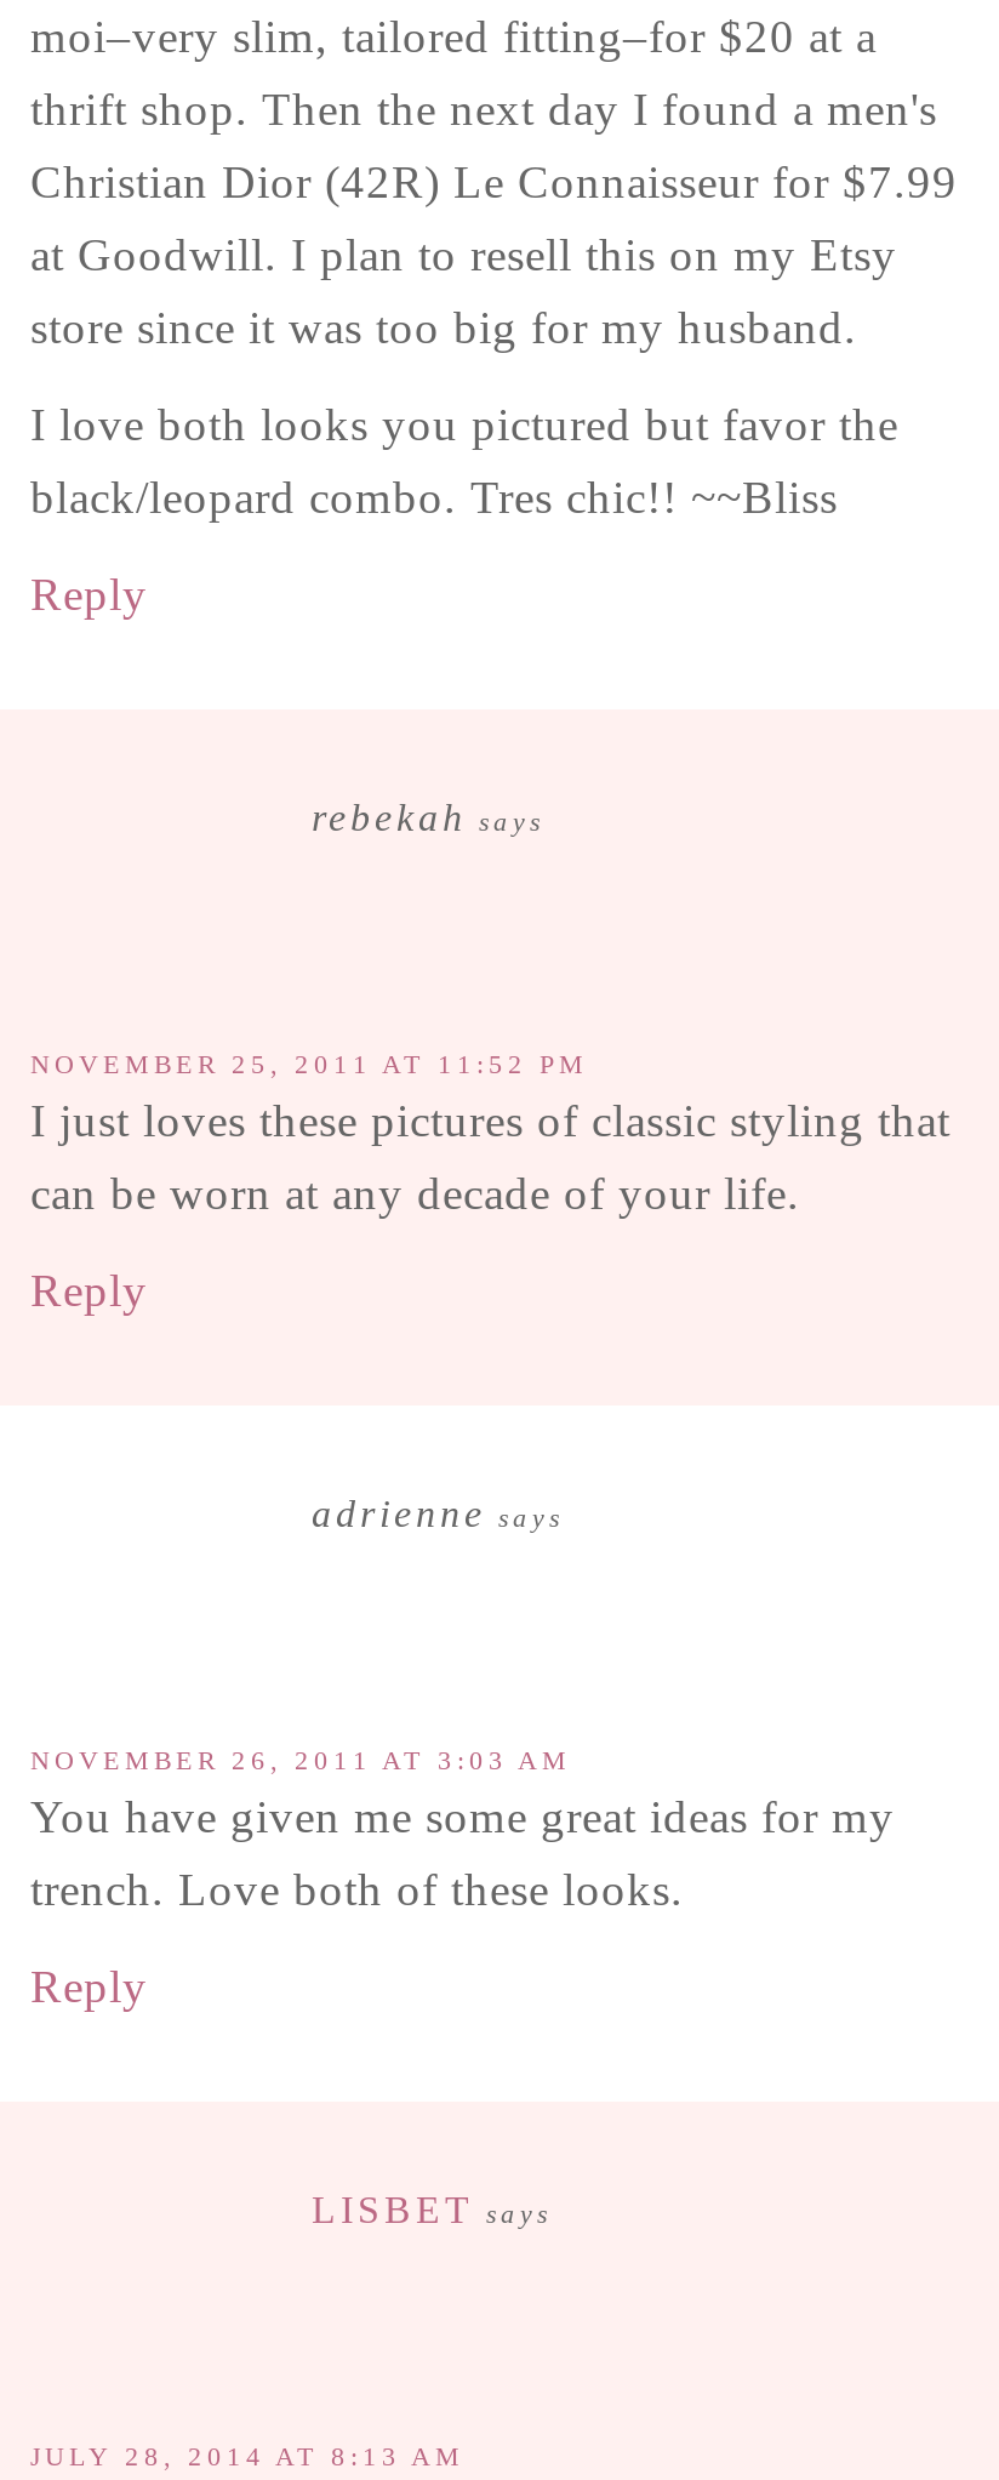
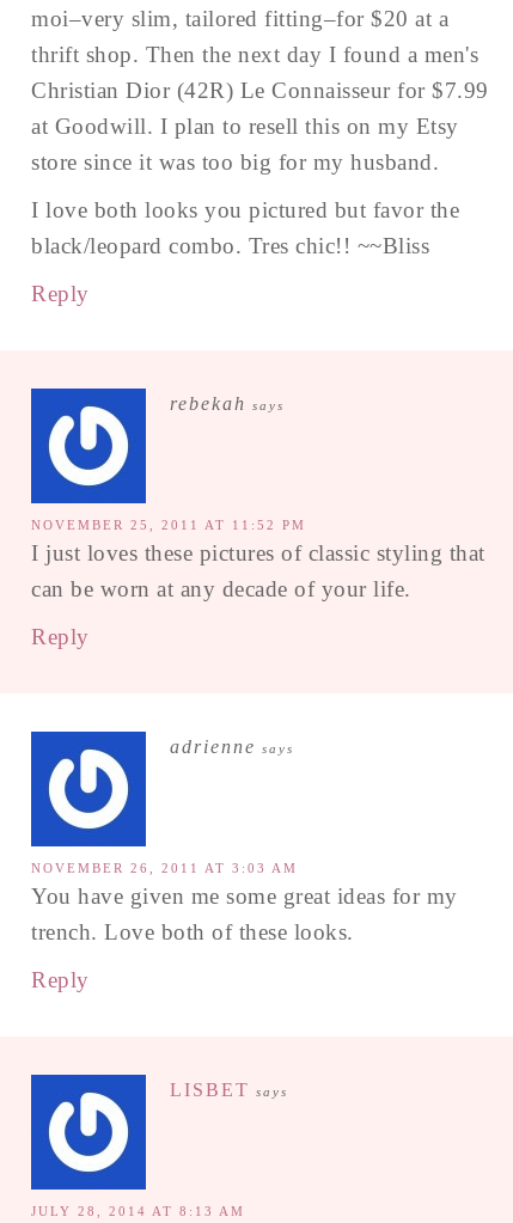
+ [image]

+ [image]

+ [image]
